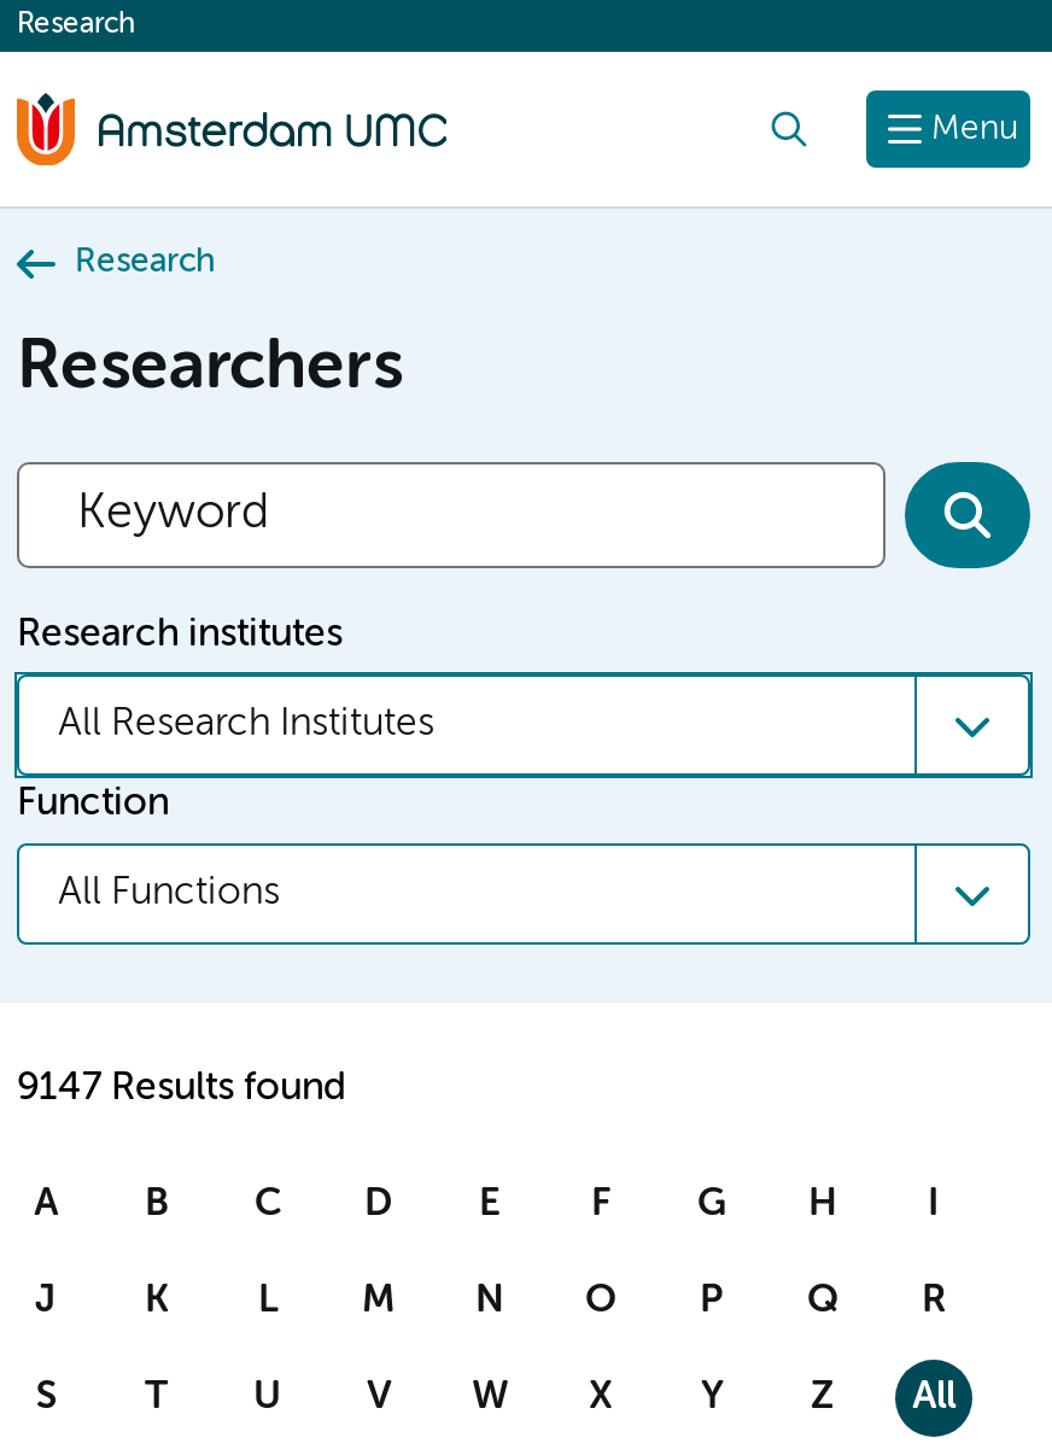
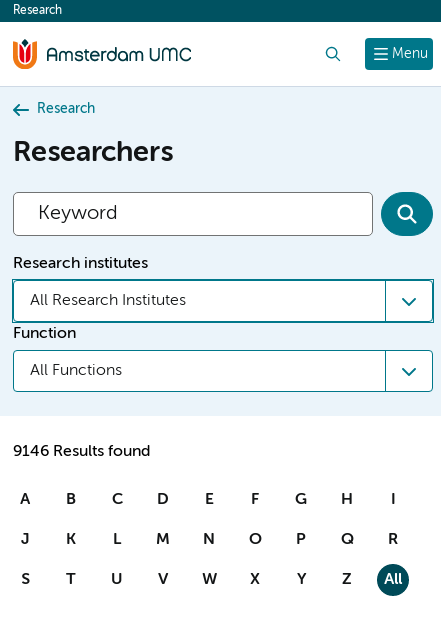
- 9147 Results found
+ 9146 Results found
